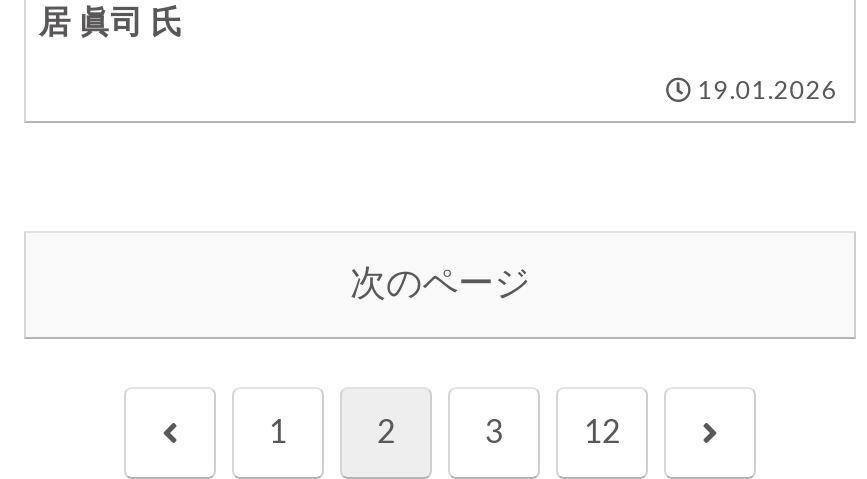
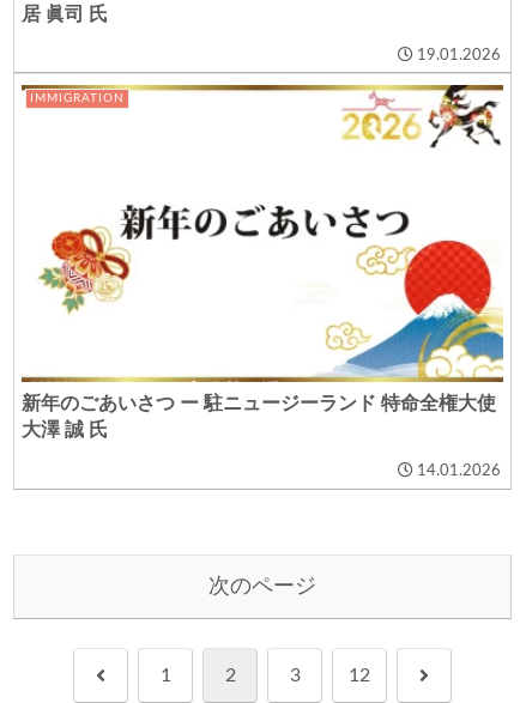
+ [image]
+ 新年のごあいさつ ー 駐ニュージーランド 特命全権大使
+ 大澤 誠 氏
+ 14.01.2026

+ [image]
+ IMMIGRATION
